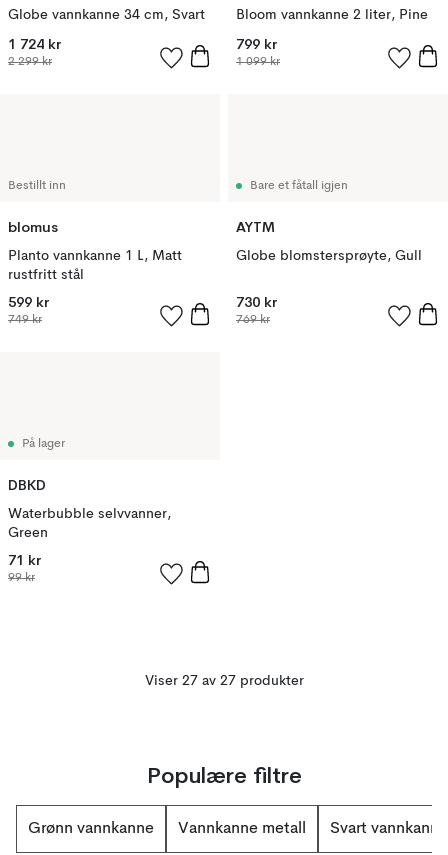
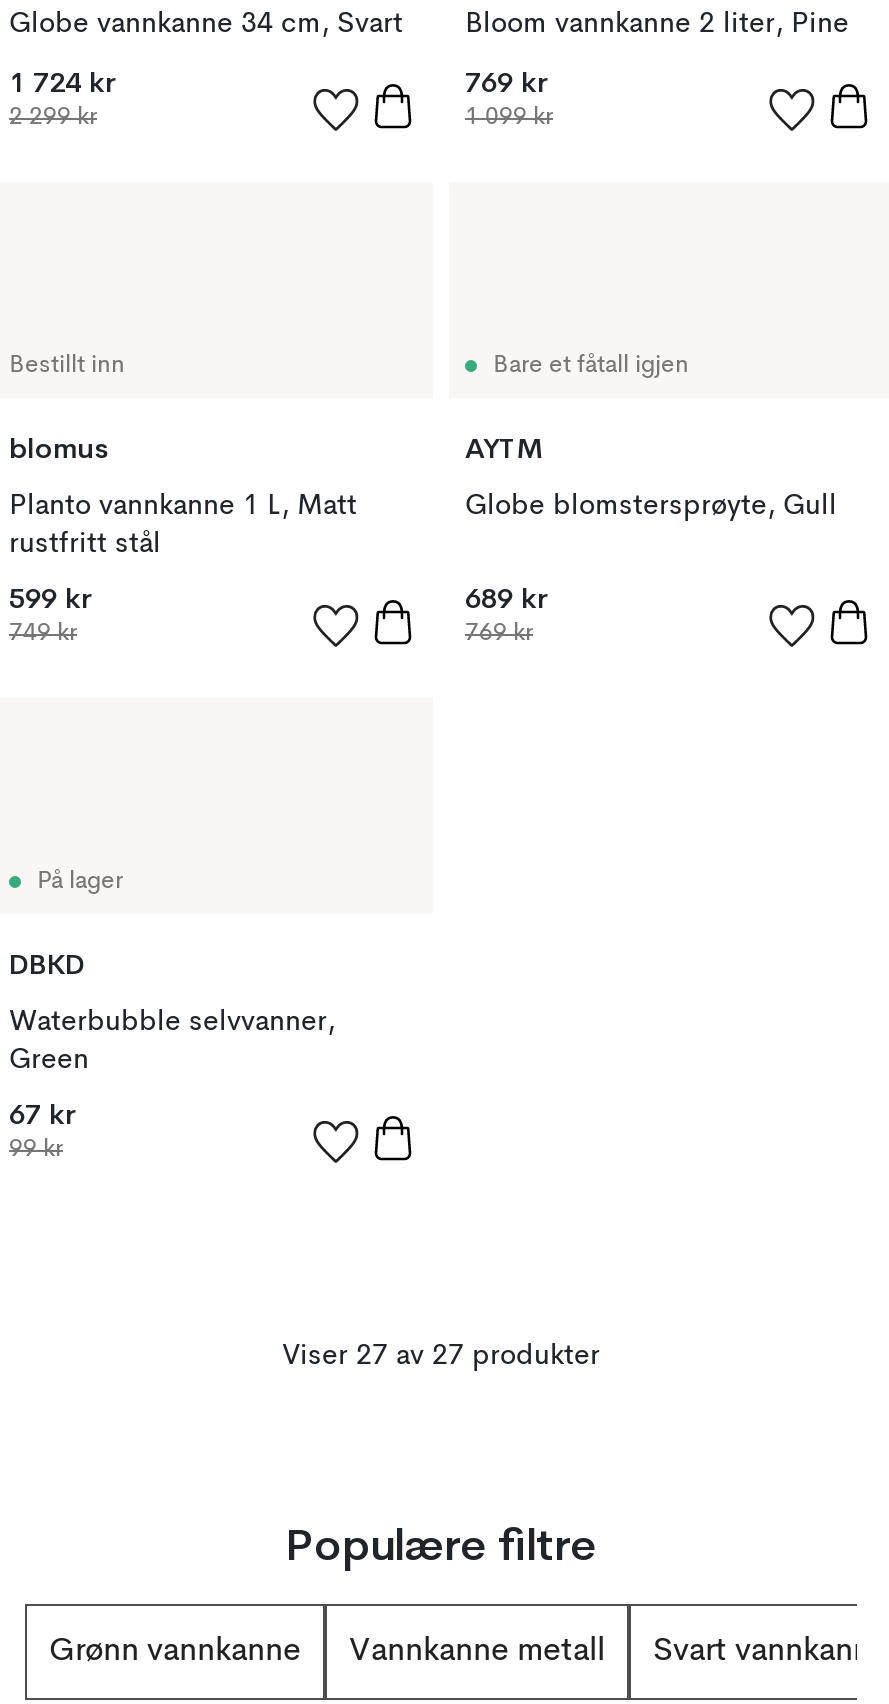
- 799 kr
+ 769 kr

- 730 kr
+ 689 kr

- 71 kr
+ 67 kr
